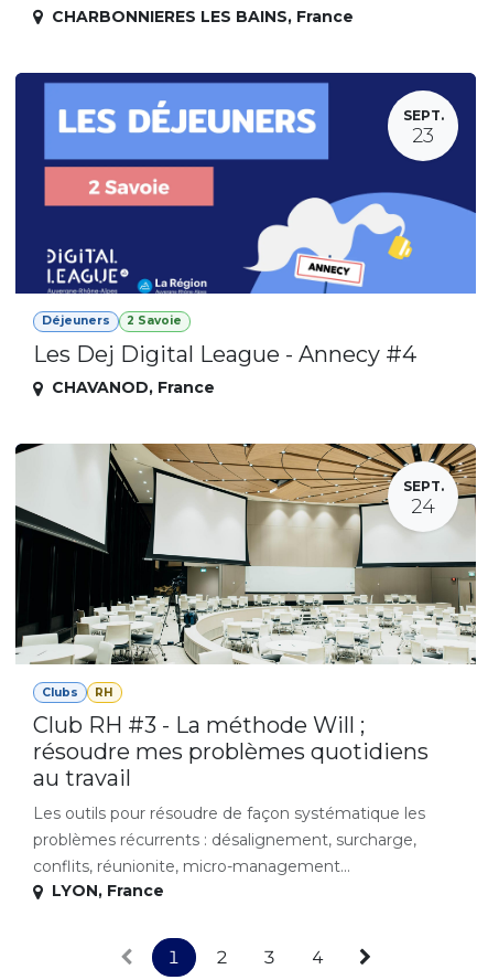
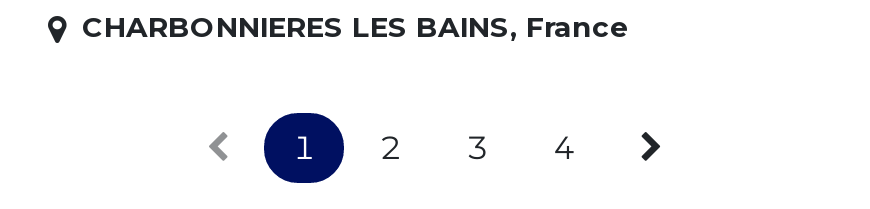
- [image]
- SEPT.
- 23

- Déjeuners
- 2 Savoie
- Les Dej Digital League - Annecy #4
- CHAVANOD, France

- [image]
- SEPT.
- 24

- Clubs
- RH
- Club RH #3 - La méthode Will ;
- résoudre mes problèmes quotidiens
- au travail
- Les outils pour résoudre de façon systématique les
- problèmes récurrents : désalignement, surcharge,
- conflits, réunionite, micro-management...
- LYON, France
